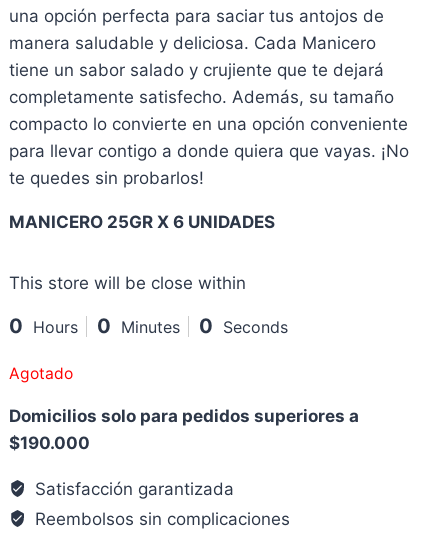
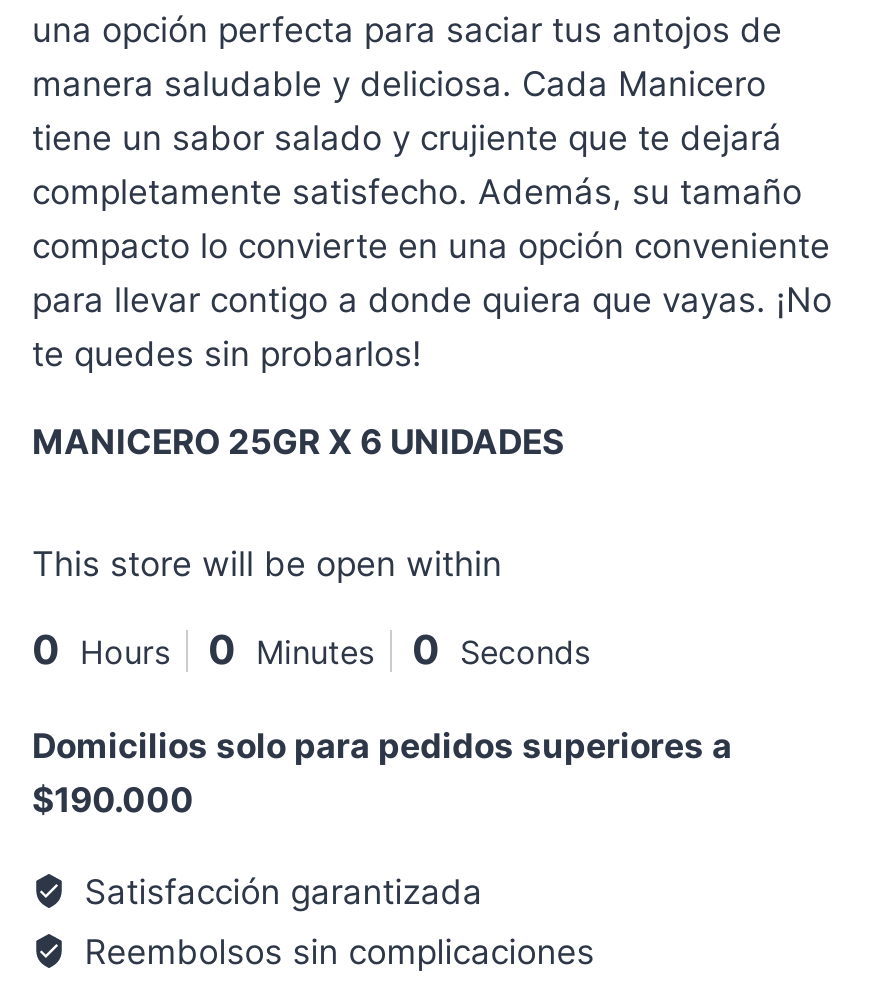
- This store will be close within
+ This store will be open within

- Agotado
